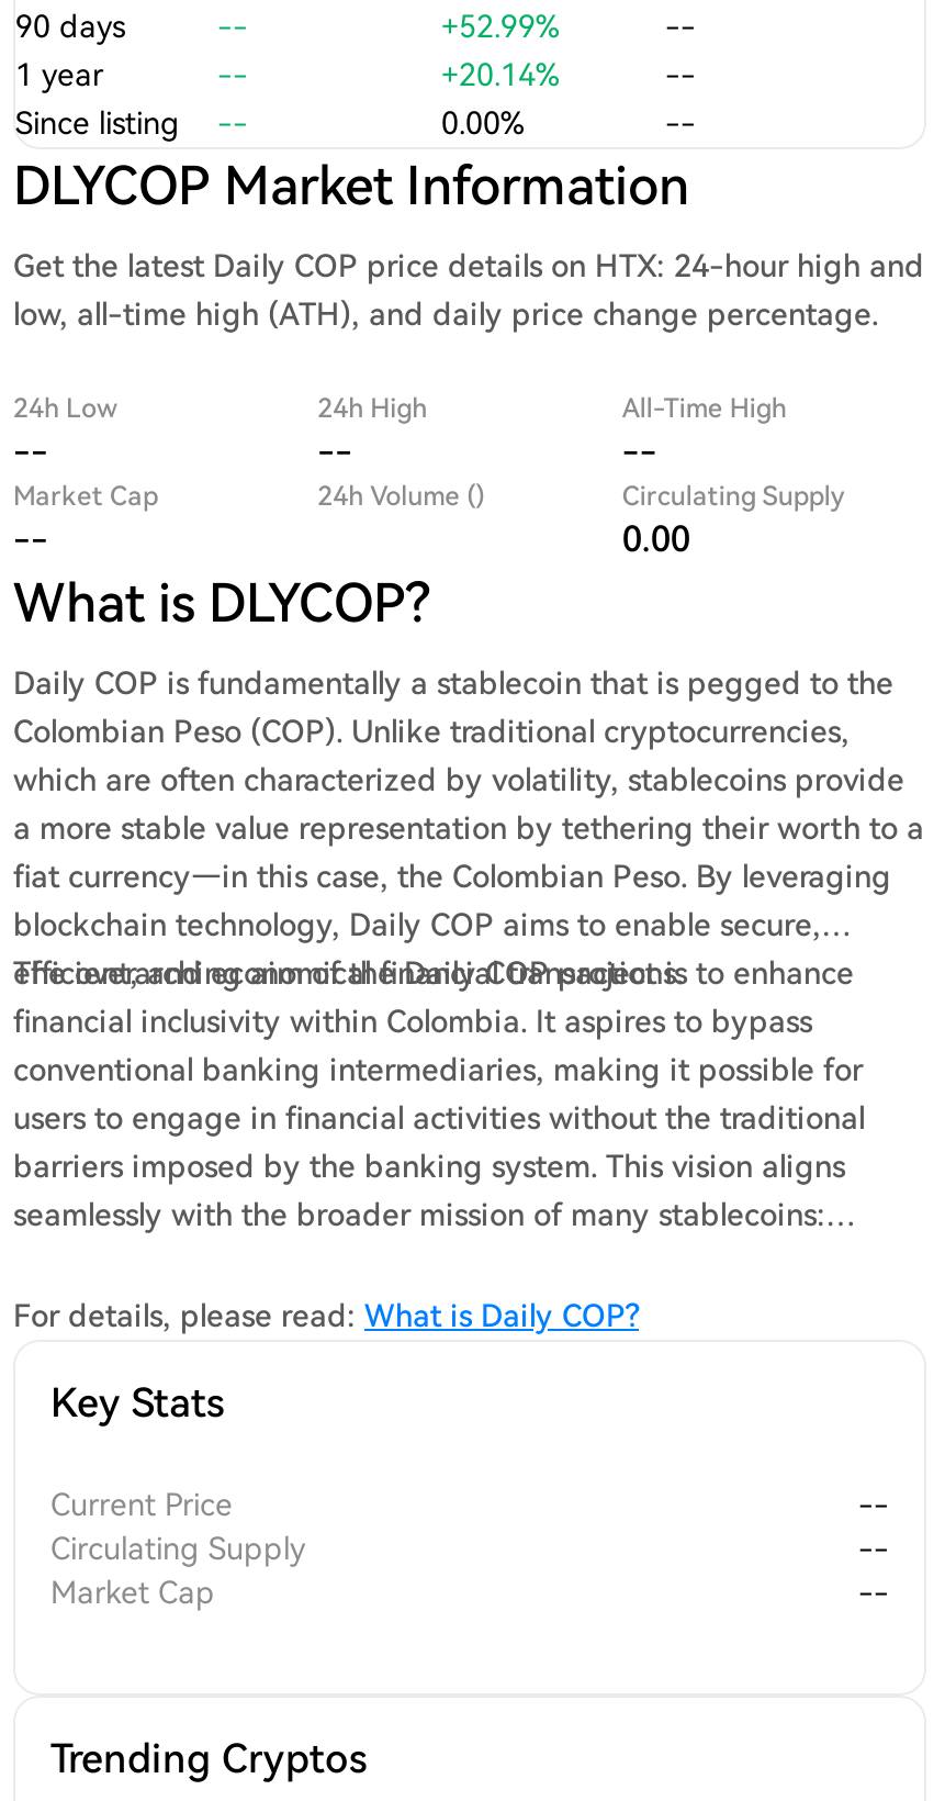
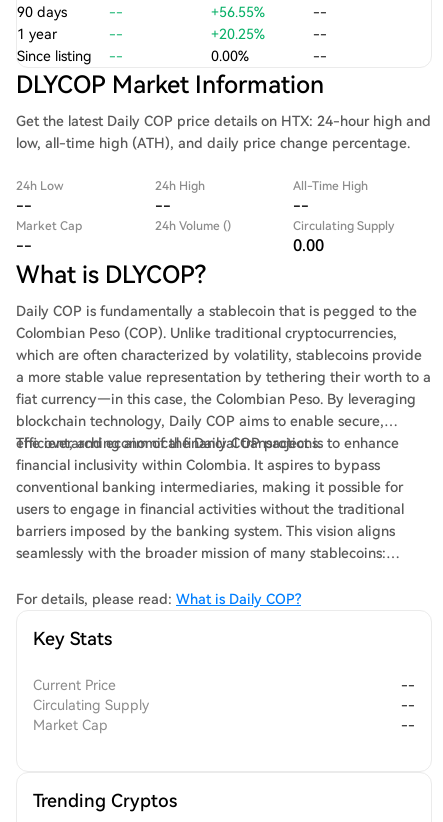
- +52.99%
+ +56.55%

- +20.14%
+ +20.25%
